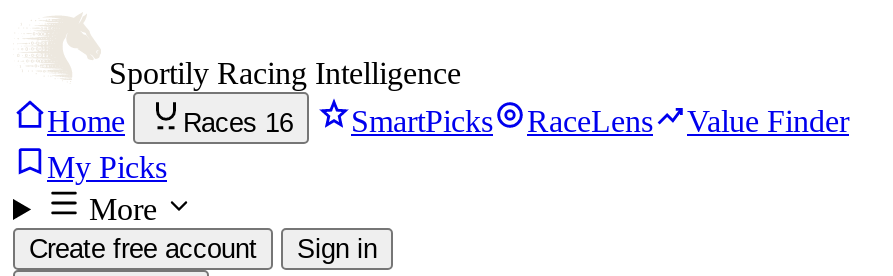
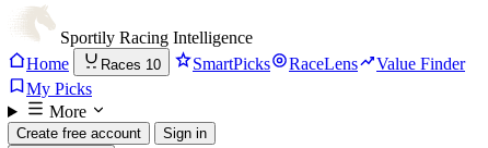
- Home Races 16 SmartPicks RaceLens Value Finder
+ Home Races 10 SmartPicks RaceLens Value Finder
